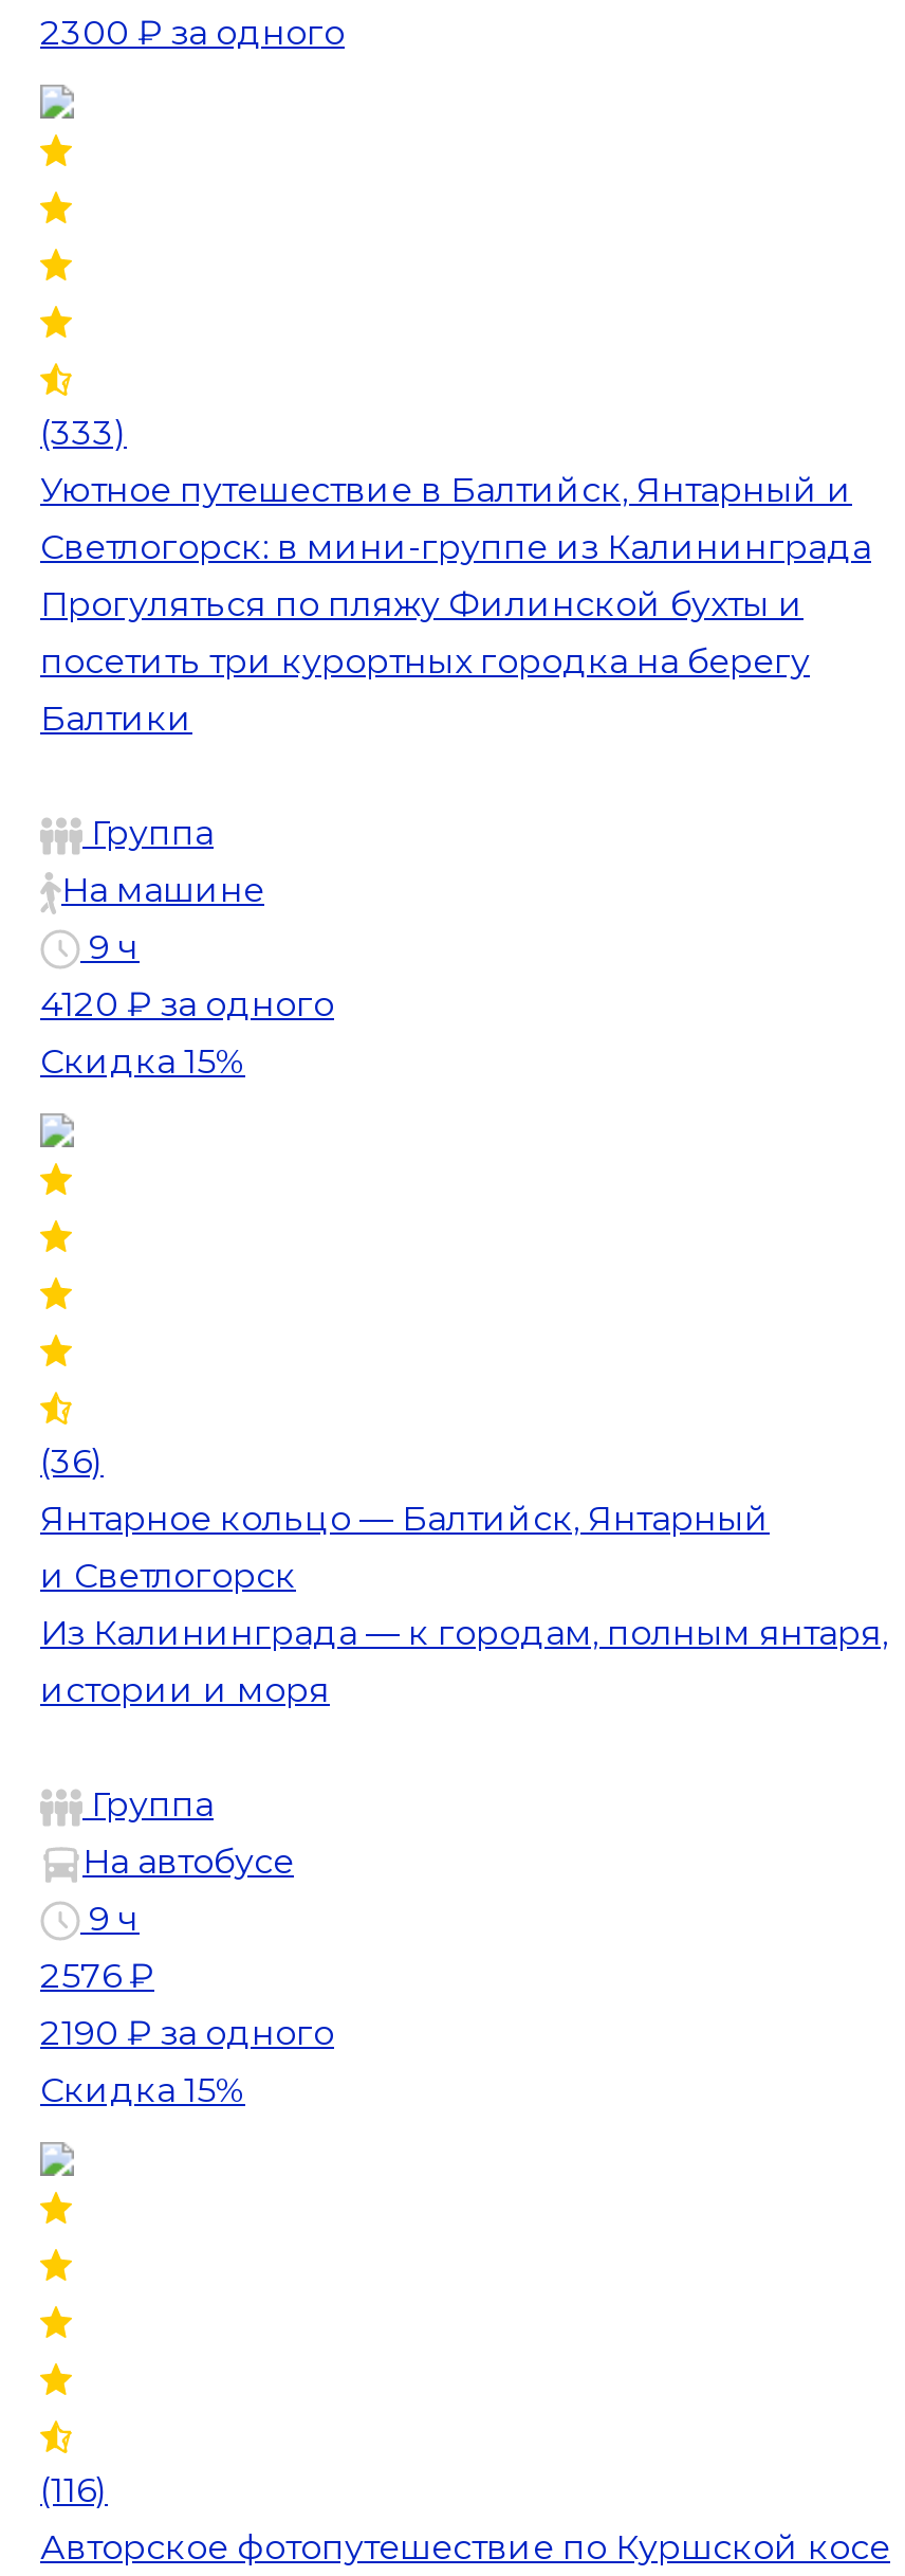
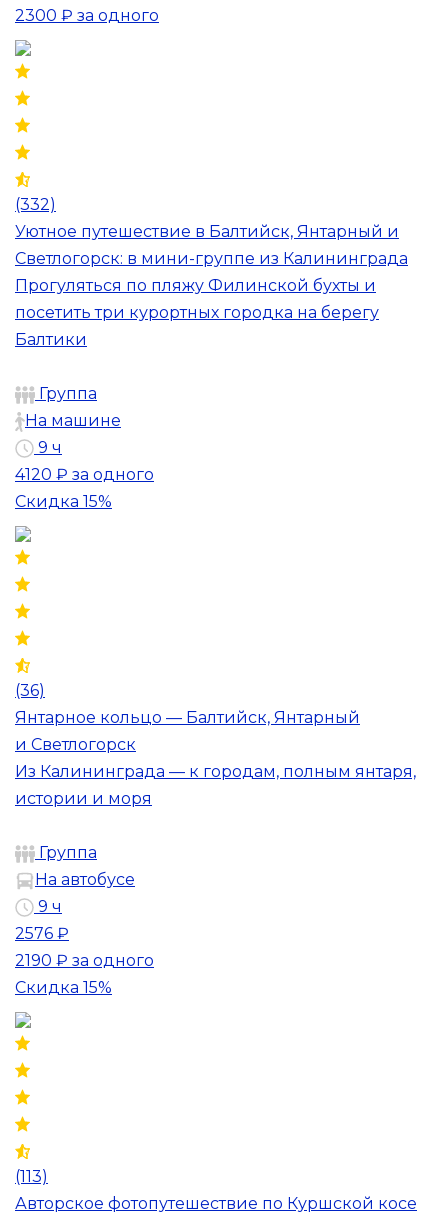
- (333)
+ (332)

- (116)
+ (113)
